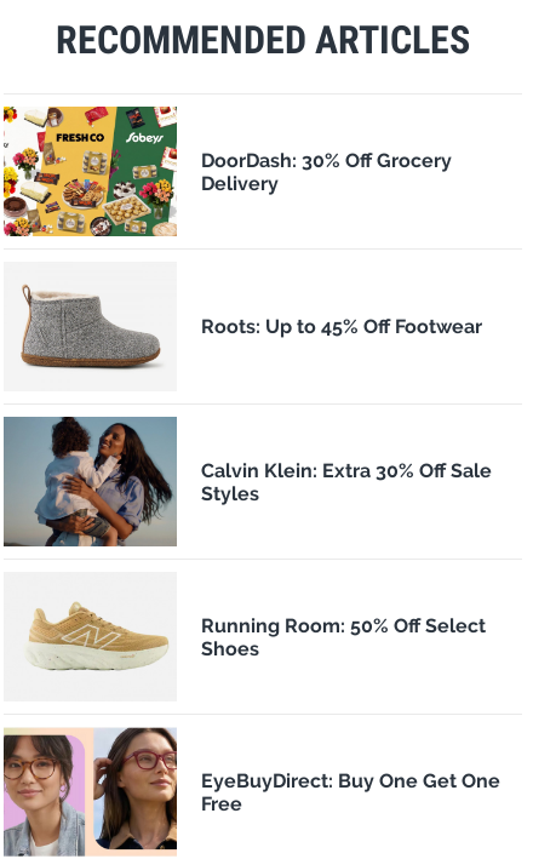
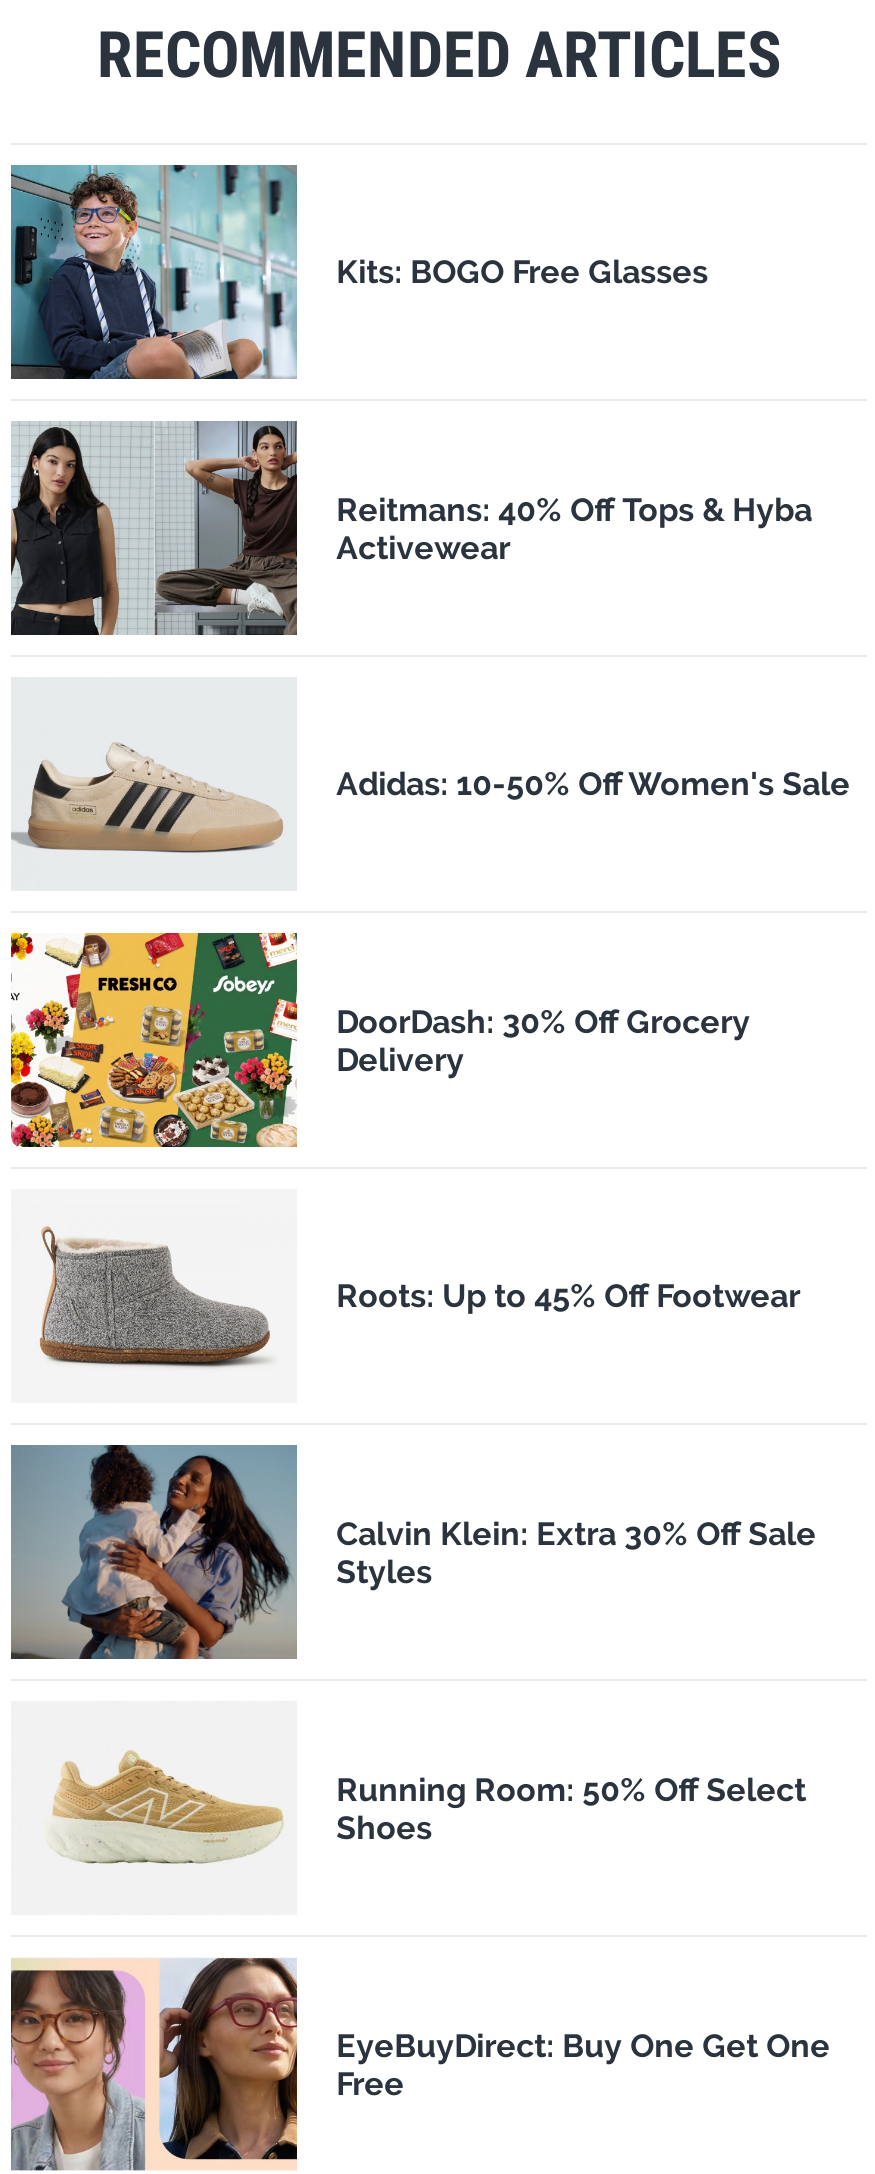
+ [image]
+ Kits: BOGO Free Glasses

+ [image]
+ Reitmans: 40% Off Tops & Hyba
+ Activewear

+ [image]
+ Adidas: 10-50% Off Women's Sale
